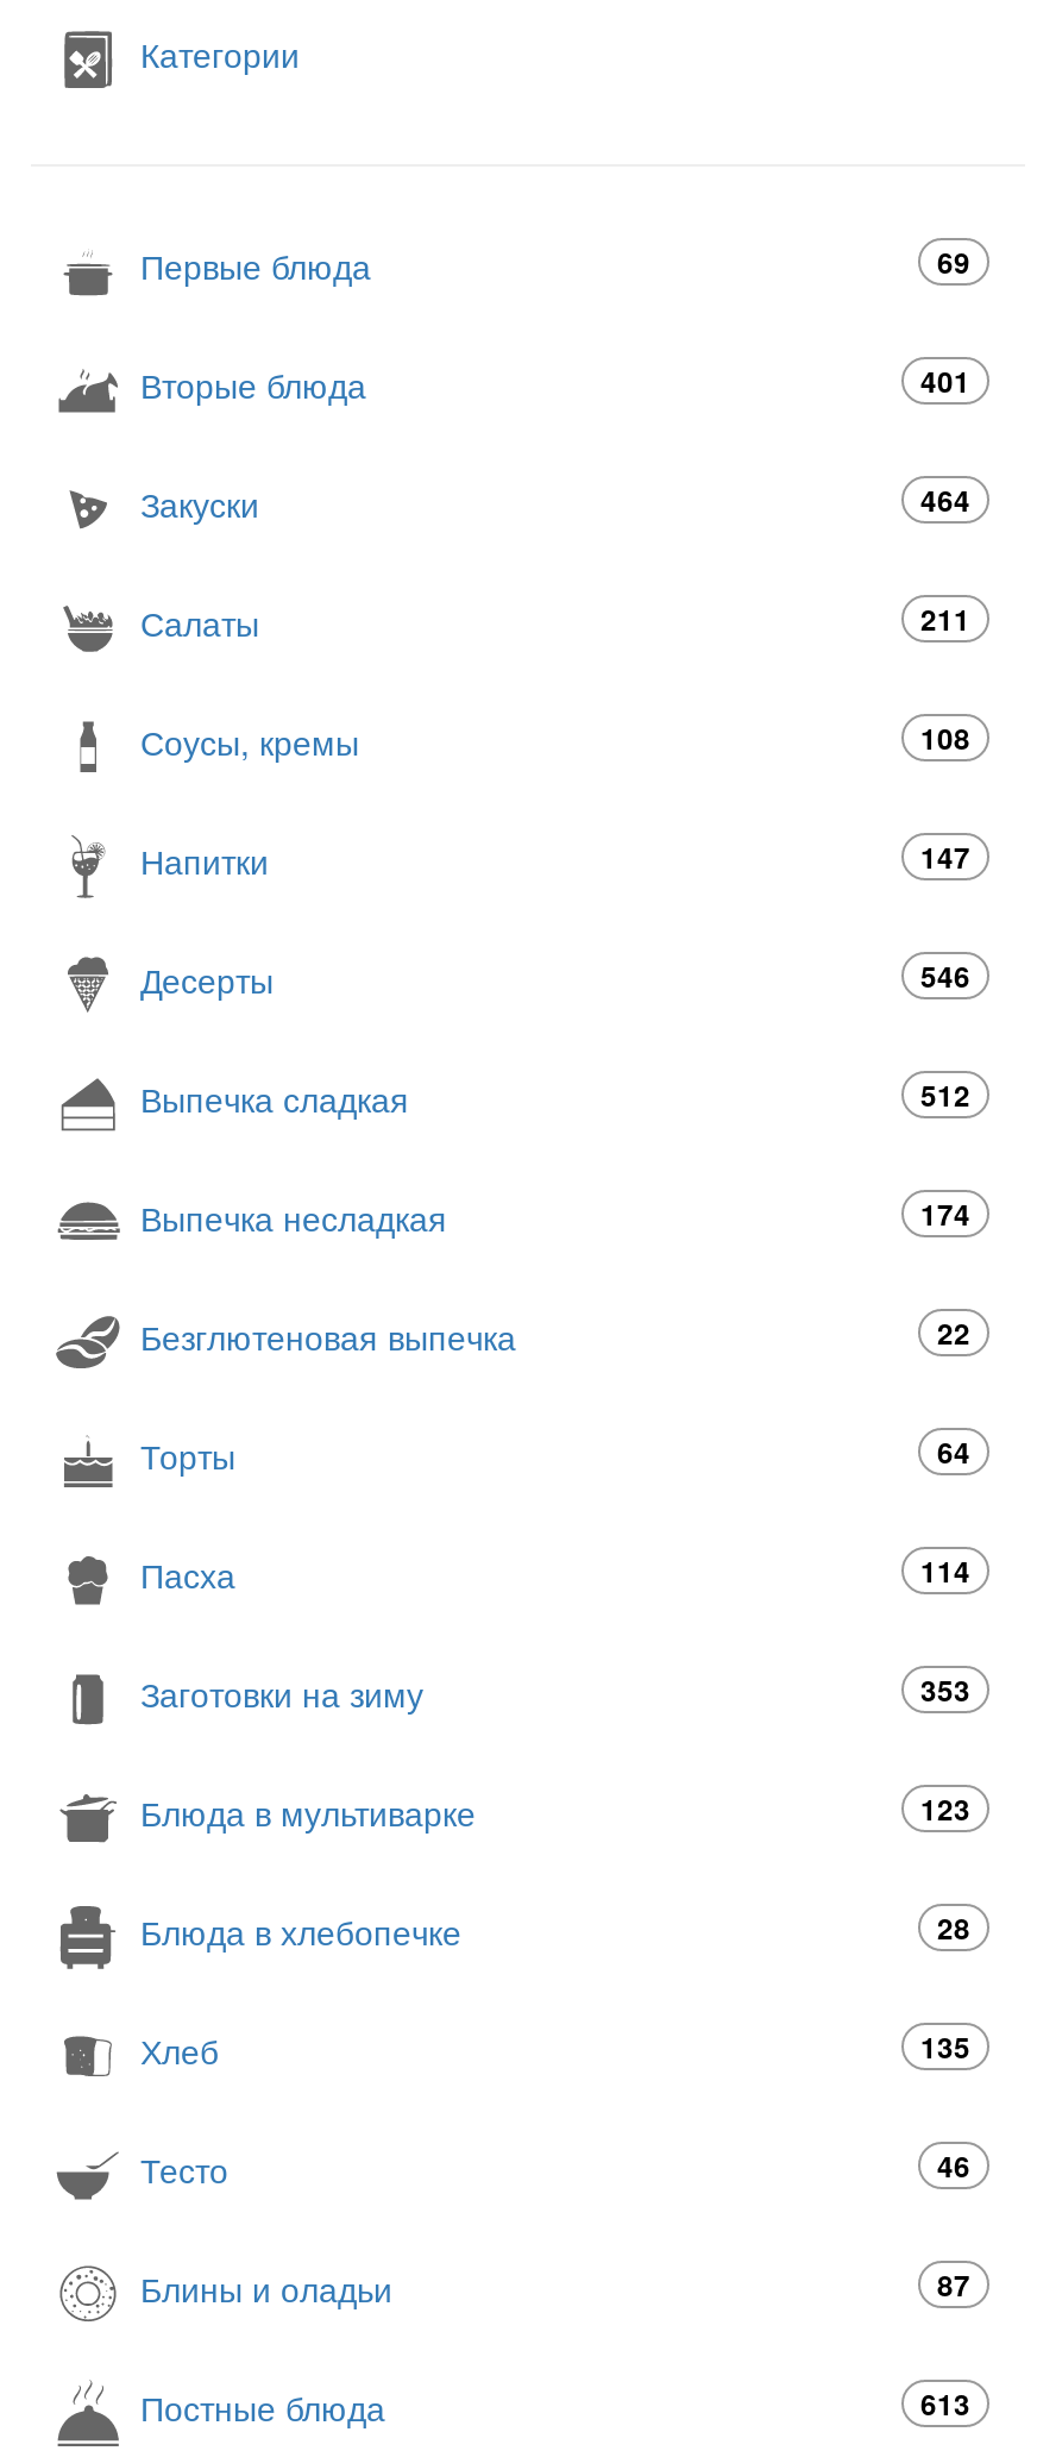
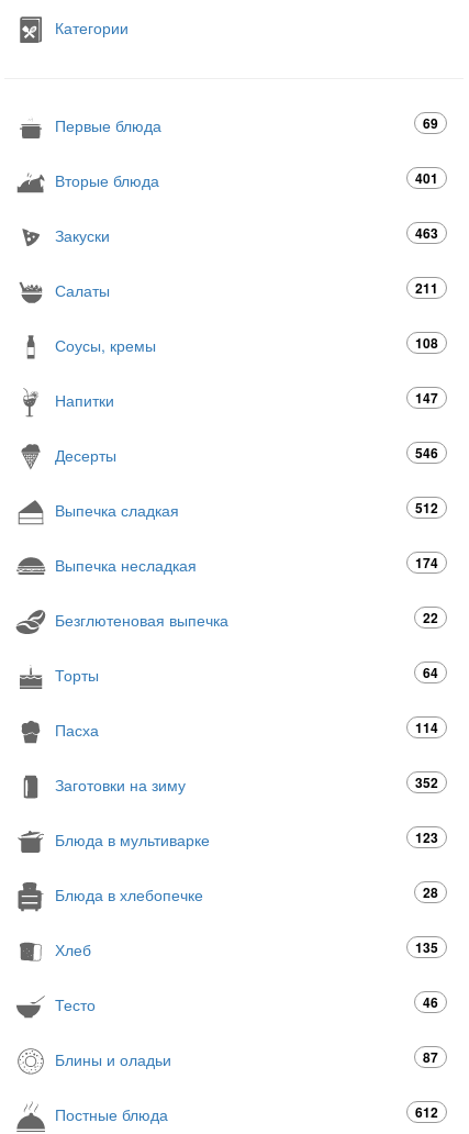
- 464
+ 463

- 353
+ 352

- 613
+ 612
